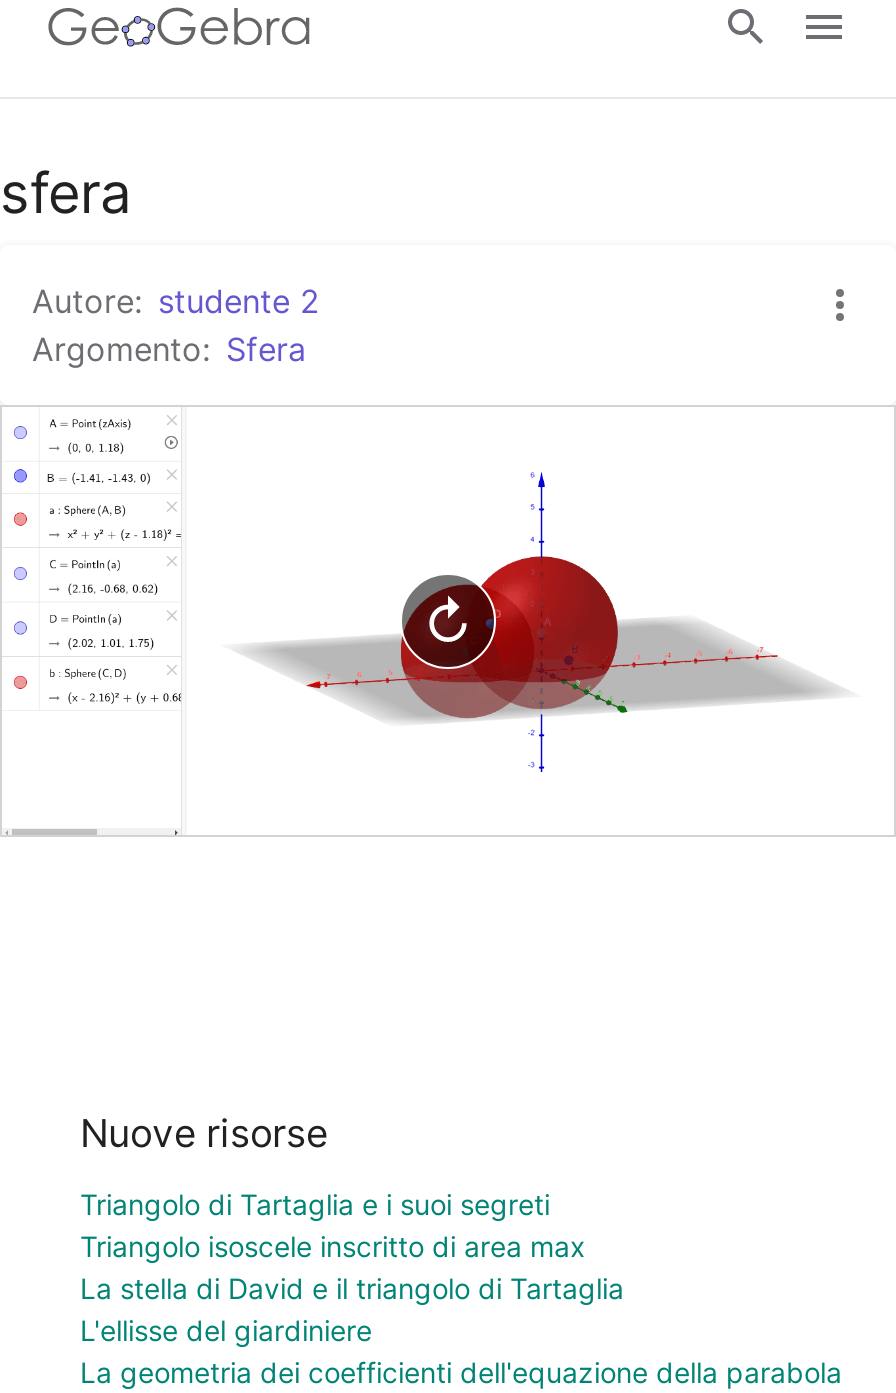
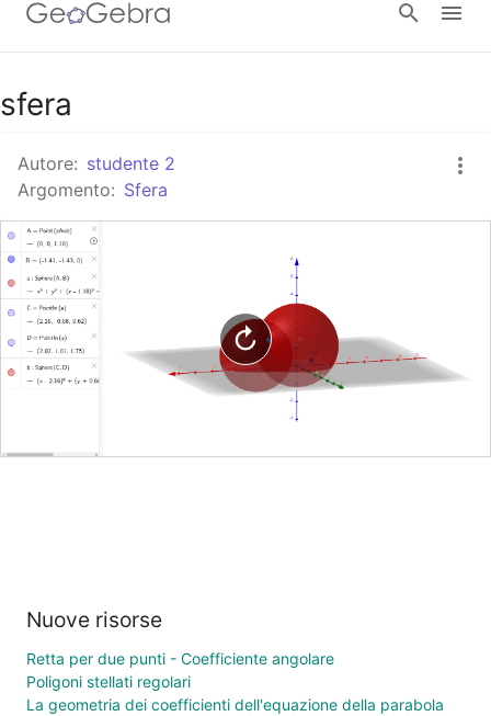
- Triangolo di Tartaglia e i suoi segreti
- Triangolo isoscele inscritto di area max
- La stella di David e il triangolo di Tartaglia
- L'ellisse del giardiniere
+ Retta per due punti - Coefficiente angolare
+ Poligoni stellati regolari
